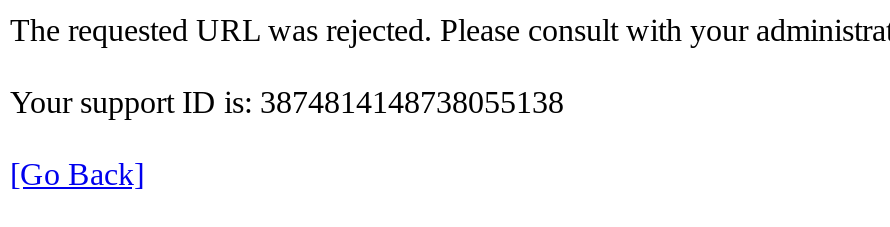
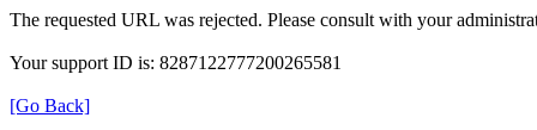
- Your support ID is: 3874814148738055138
+ Your support ID is: 8287122777200265581
